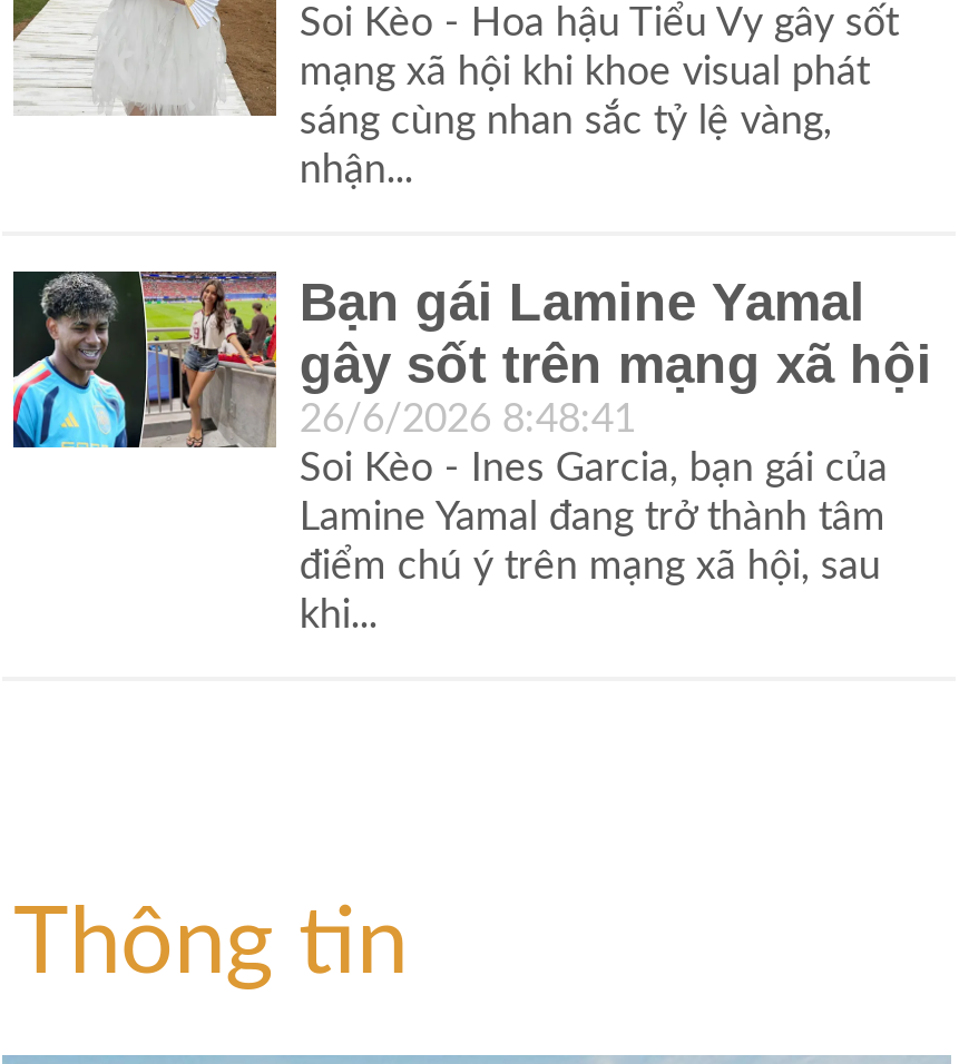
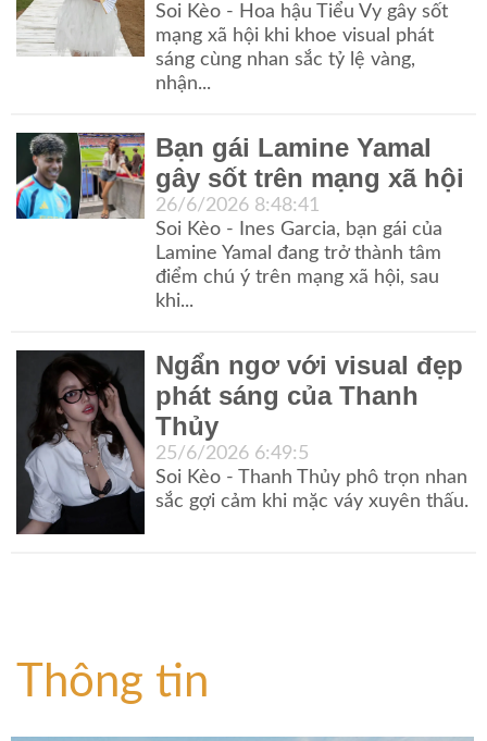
+ [image]
+ Ngẩn ngơ với visual đẹp
+ phát sáng của Thanh
+ Thủy
+ 25/6/2026 6:49:5
+ Soi Kèo - Thanh Thủy phô trọn nhan
+ sắc gợi cảm khi mặc váy xuyên thấu.
